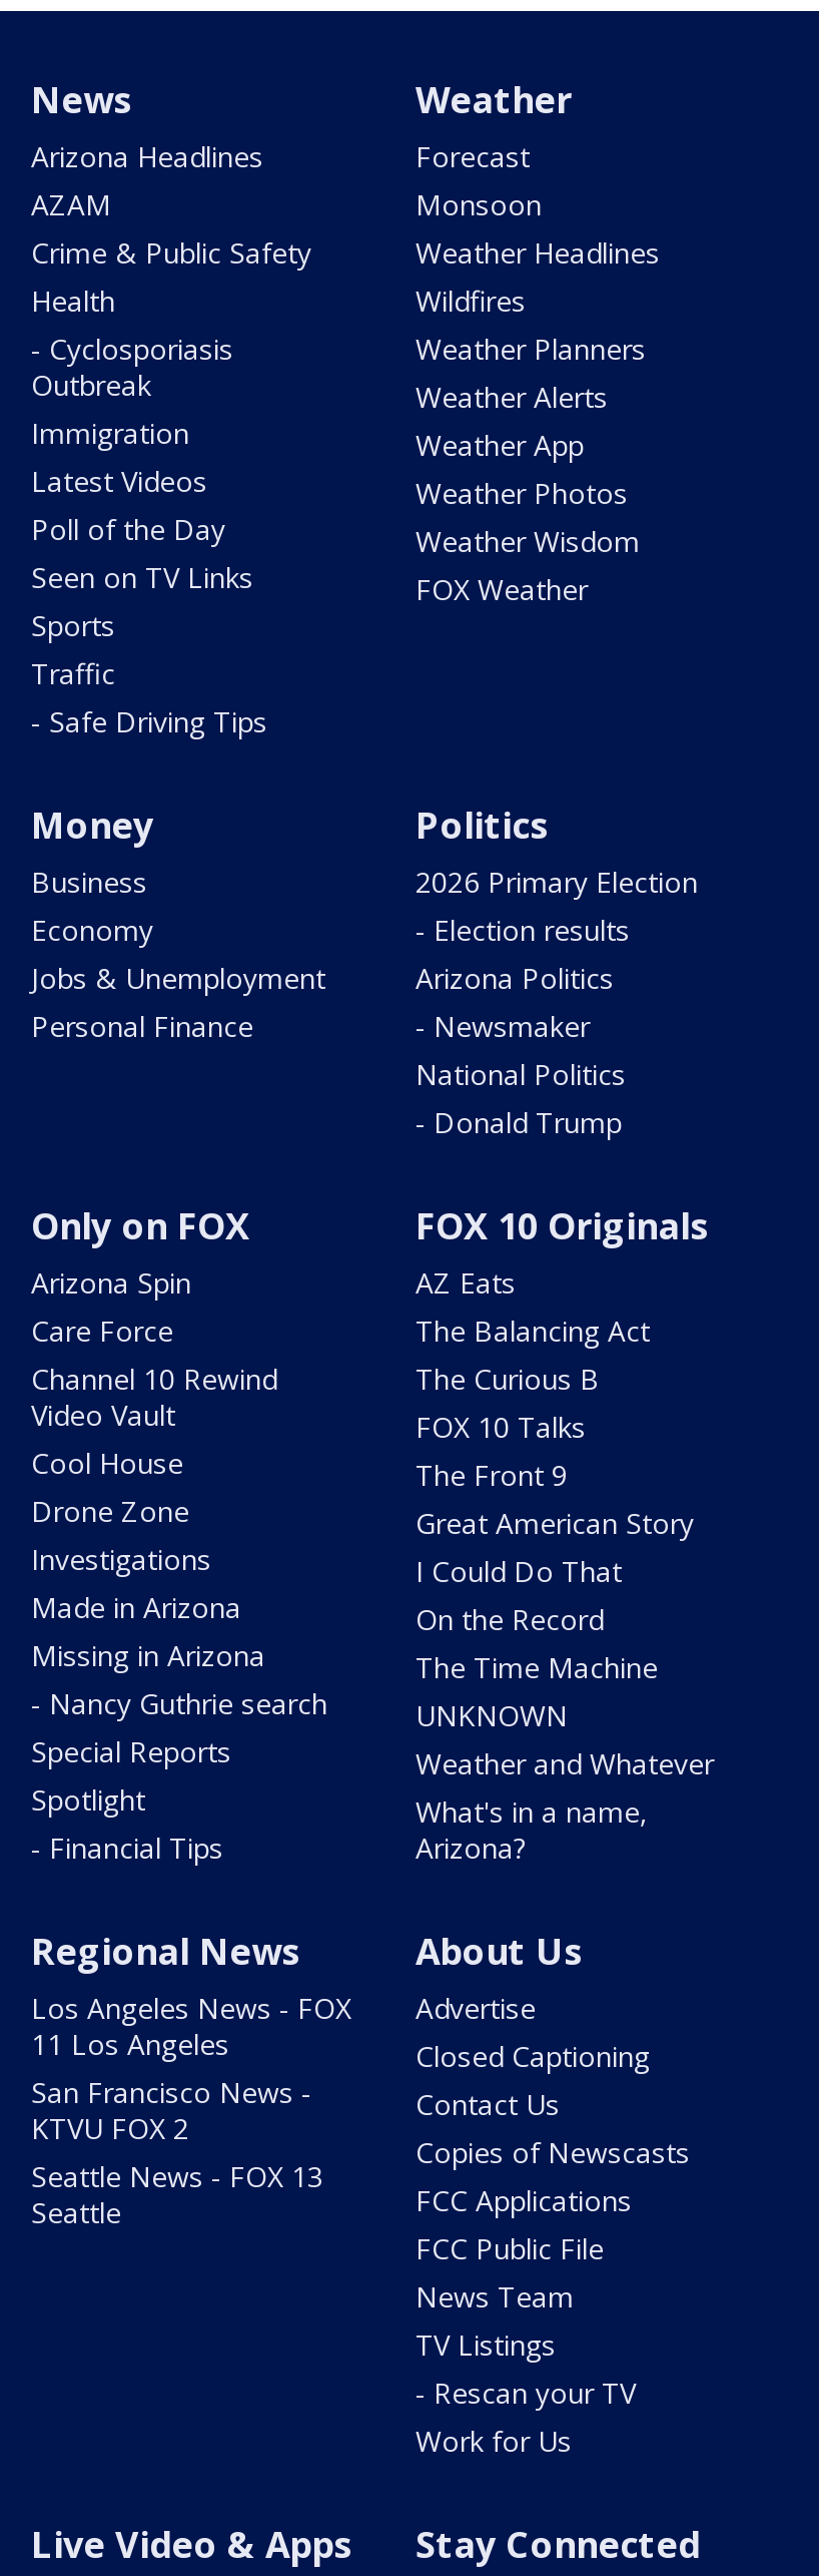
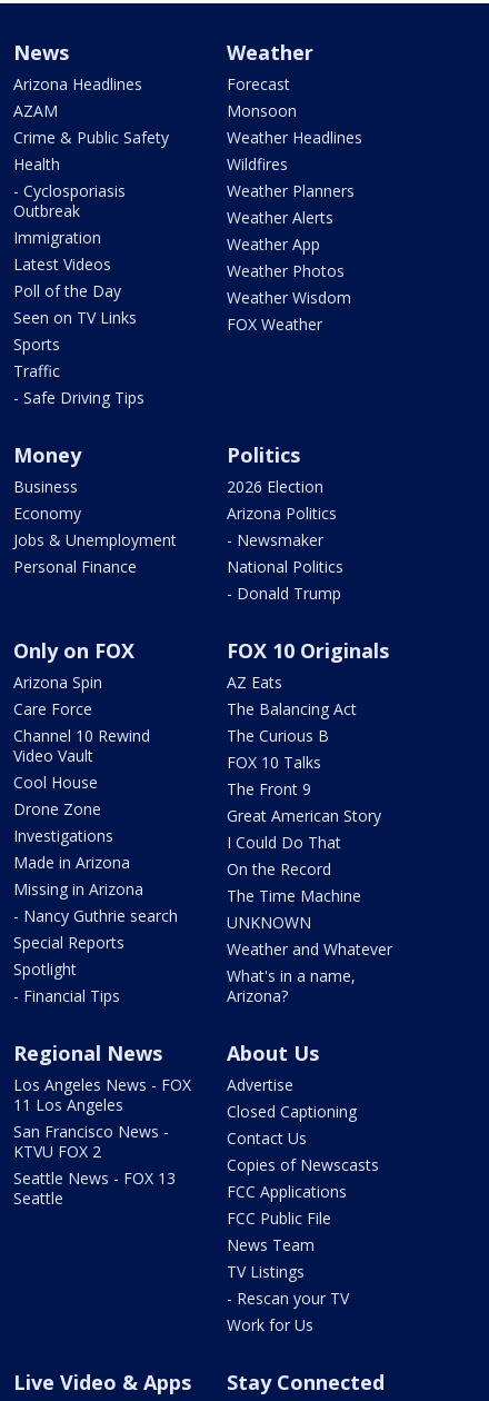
- 2026 Primary Election
- - Election results
+ 2026 Election
